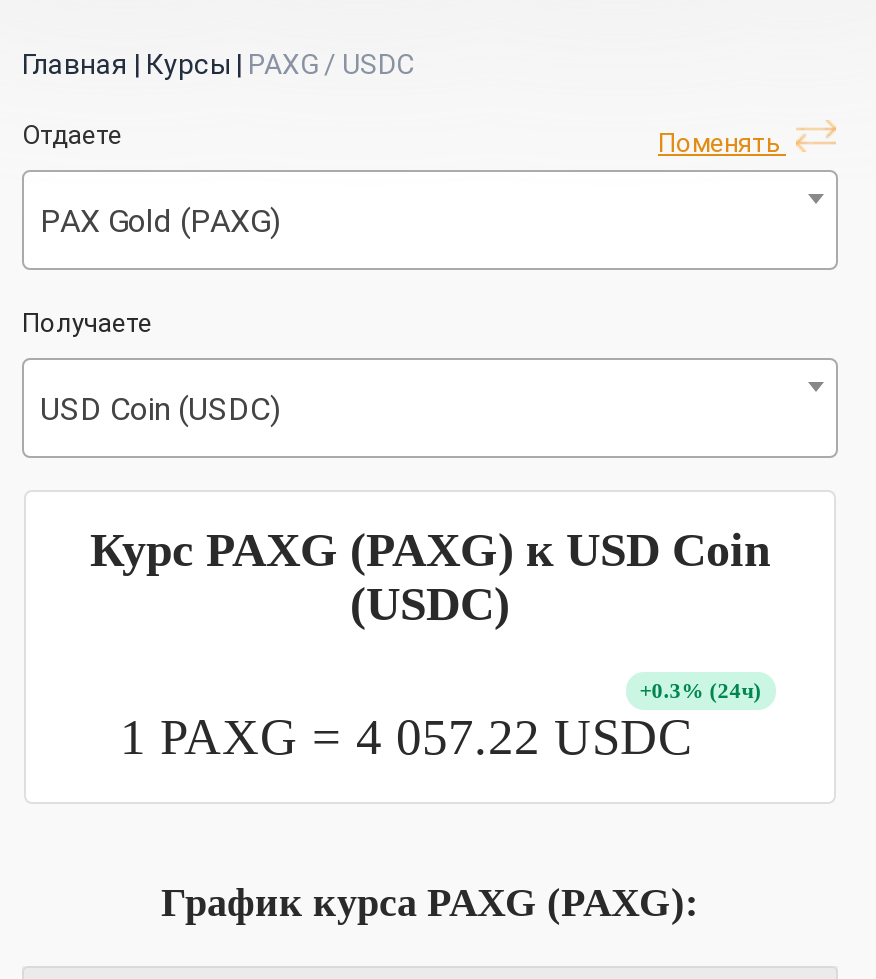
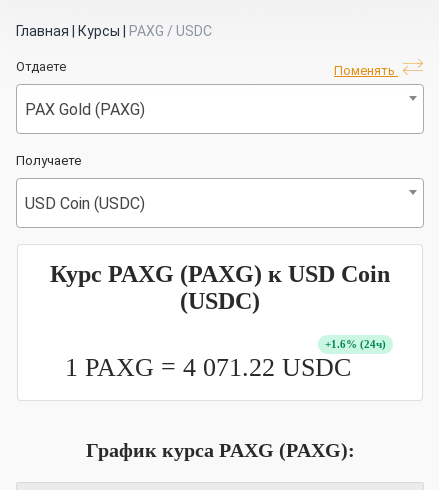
- +0.3% (24ч)
+ +1.6% (24ч)

- 1 PAXG = 4 057.22 USDC
+ 1 PAXG = 4 071.22 USDC
